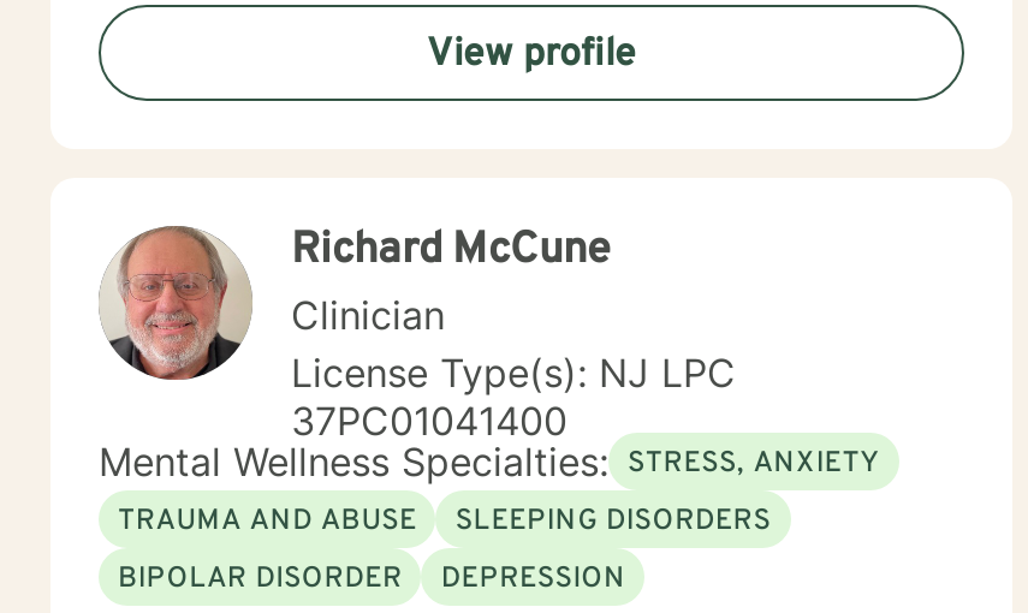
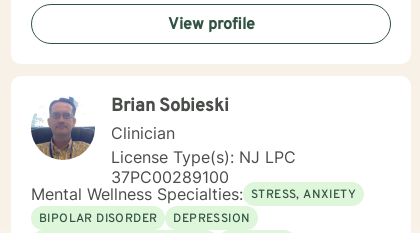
- [image]
- Richard McCune
+ [image]
+ Brian Sobieski

- 37PC01041400
+ 37PC00289100

- TRAUMA AND ABUSE
- SLEEPING DISORDERS
